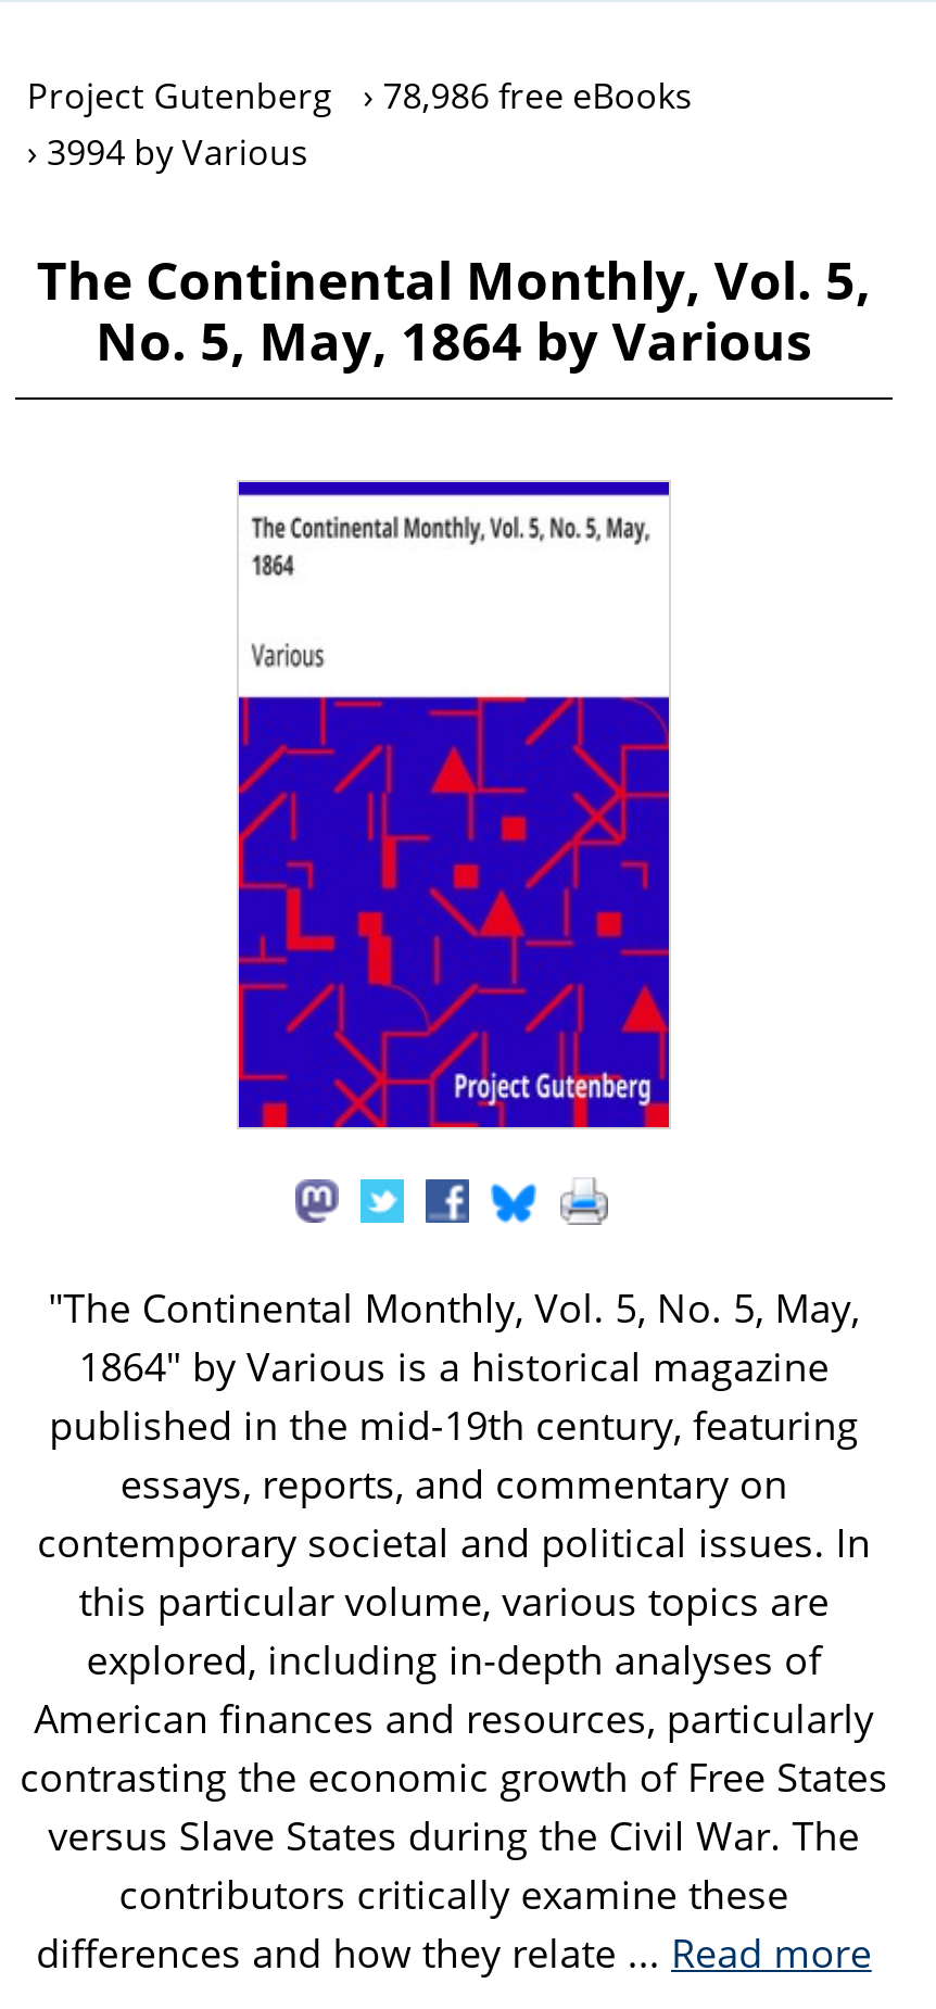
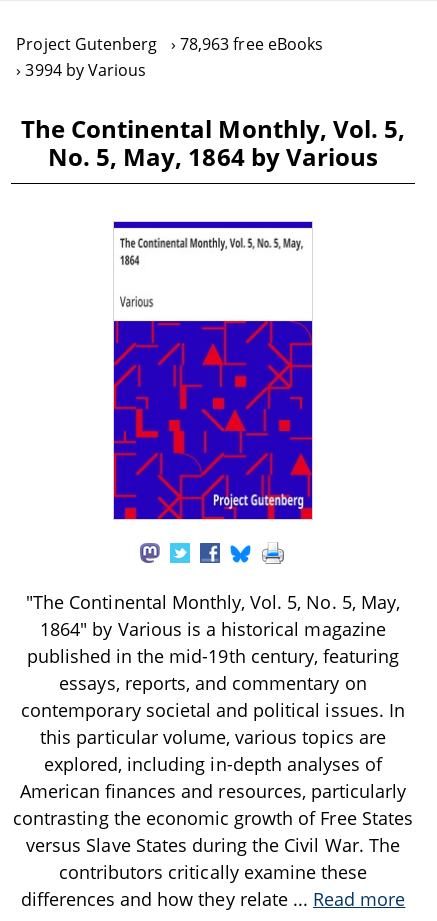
- Project Gutenberg 78,986 free eBooks
+ Project Gutenberg 78,963 free eBooks
